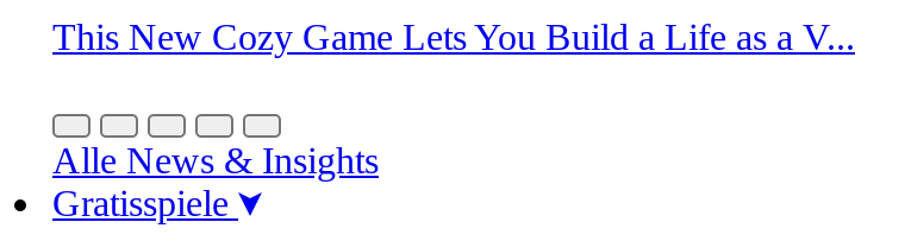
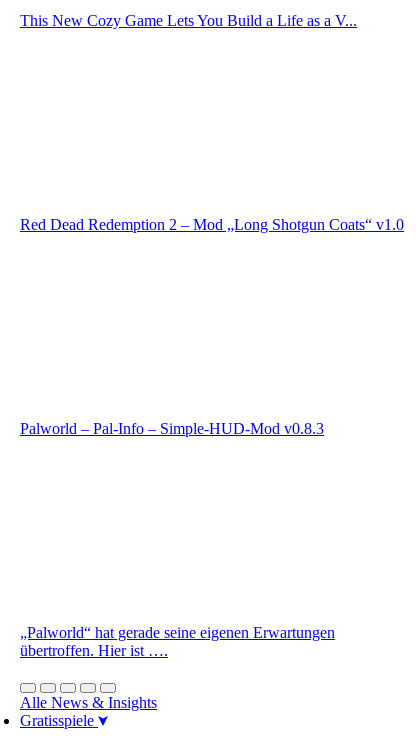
+ Red Dead Redemption 2 – Mod „Long Shotgun Coats“ v1.0

+ Palworld – Pal-Info – Simple-HUD-Mod v0.8.3

+ „Palworld“ hat gerade seine eigenen Erwartungen
+ übertroffen. Hier ist ….
